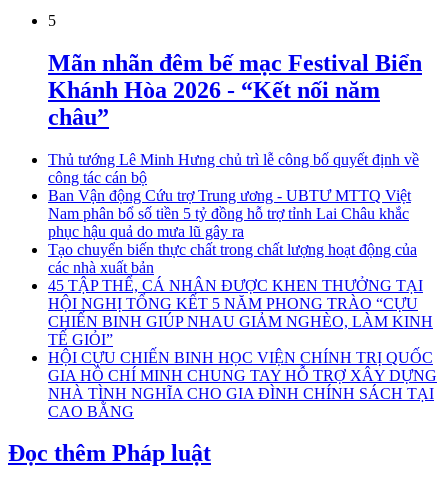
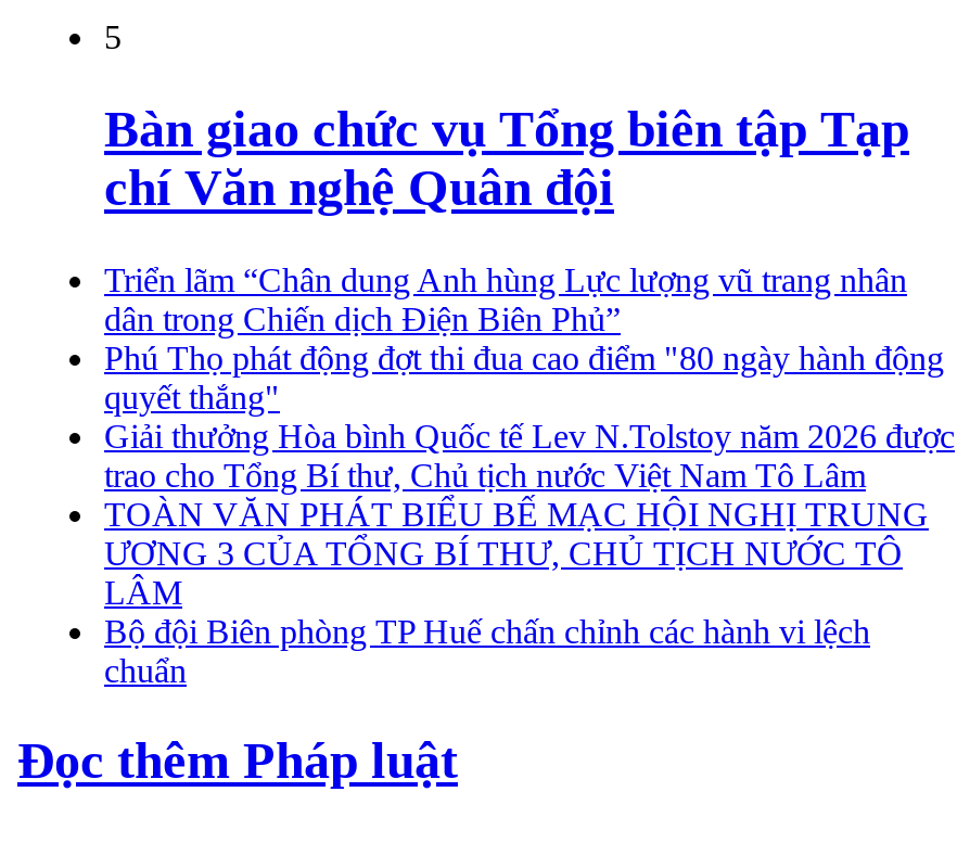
- Mãn nhãn đêm bế mạc Festival Biển
- Khánh Hòa 2026 - “Kết nối năm
- châu”
+ Bàn giao chức vụ Tổng biên tập Tạp
+ chí Văn nghệ Quân đội

- Thủ tướng Lê Minh Hưng chủ trì lễ công bố quyết định về
- công tác cán bộ
- Ban Vận động Cứu trợ Trung ương - UBTƯ MTTQ Việt
- Nam phân bổ số tiền 5 tỷ đồng hỗ trợ tỉnh Lai Châu khắc
- phục hậu quả do mưa lũ gây ra
- Tạo chuyển biến thực chất trong chất lượng hoạt động của
- các nhà xuất bản
- 45 TẬP THỂ, CÁ NHÂN ĐƯỢC KHEN THƯỞNG TẠI
- HỘI NGHỊ TỔNG KẾT 5 NĂM PHONG TRÀO “CỰU
- CHIẾN BINH GIÚP NHAU GIẢM NGHÈO, LÀM KINH
- TẾ GIỎI”
- HỘI CỰU CHIẾN BINH HỌC VIỆN CHÍNH TRỊ QUỐC
- GIA HỒ CHÍ MINH CHUNG TAY HỖ TRỢ XÂY DỰNG
- NHÀ TÌNH NGHĨA CHO GIA ĐÌNH CHÍNH SÁCH TẠI
- CAO BẰNG
+ Triển lãm “Chân dung Anh hùng Lực lượng vũ trang nhân
+ dân trong Chiến dịch Điện Biên Phủ”
+ Phú Thọ phát động đợt thi đua cao điểm "80 ngày hành động
+ quyết thắng"
+ Giải thưởng Hòa bình Quốc tế Lev N.Tolstoy năm 2026 được
+ trao cho Tổng Bí thư, Chủ tịch nước Việt Nam Tô Lâm
+ TOÀN VĂN PHÁT BIỂU BẾ MẠC HỘI NGHỊ TRUNG
+ ƯƠNG 3 CỦA TỔNG BÍ THƯ, CHỦ TỊCH NƯỚC TÔ
+ LÂM
+ Bộ đội Biên phòng TP Huế chấn chỉnh các hành vi lệch
+ chuẩn
